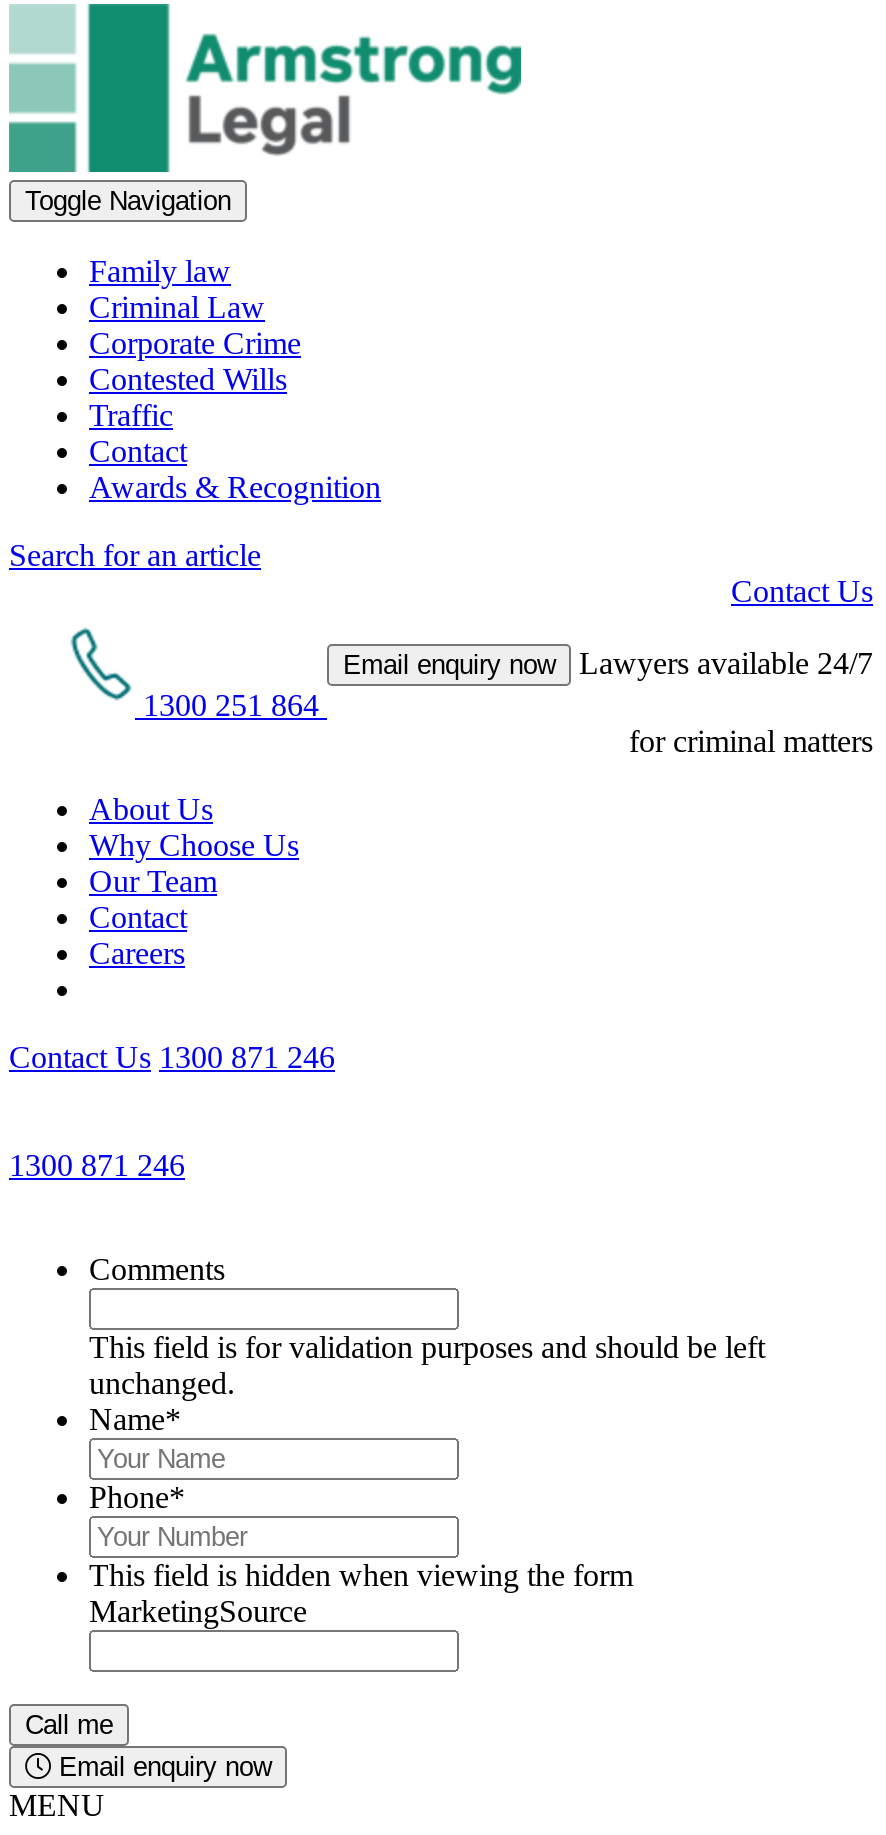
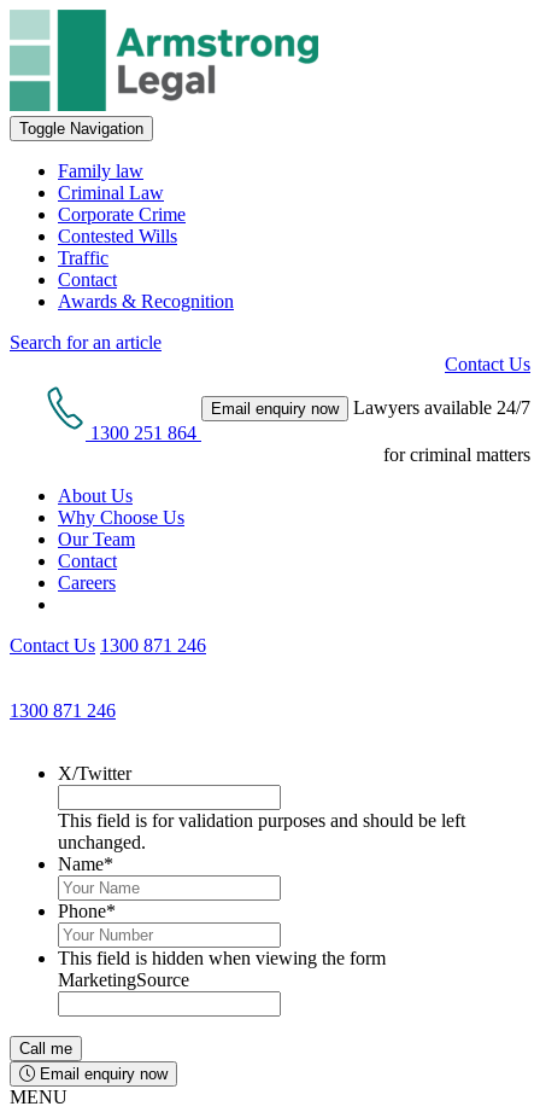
- Comments
+ X/Twitter
